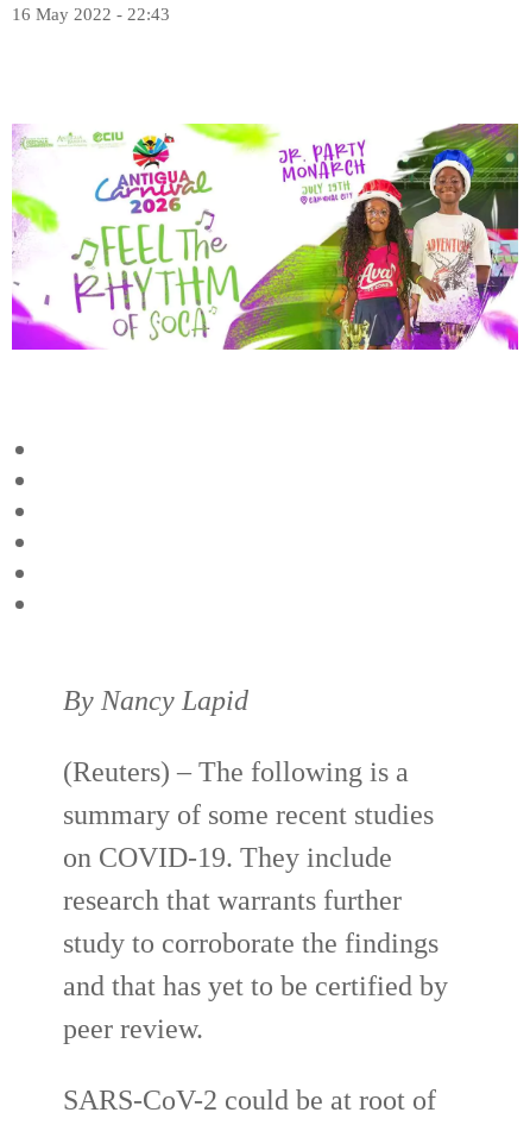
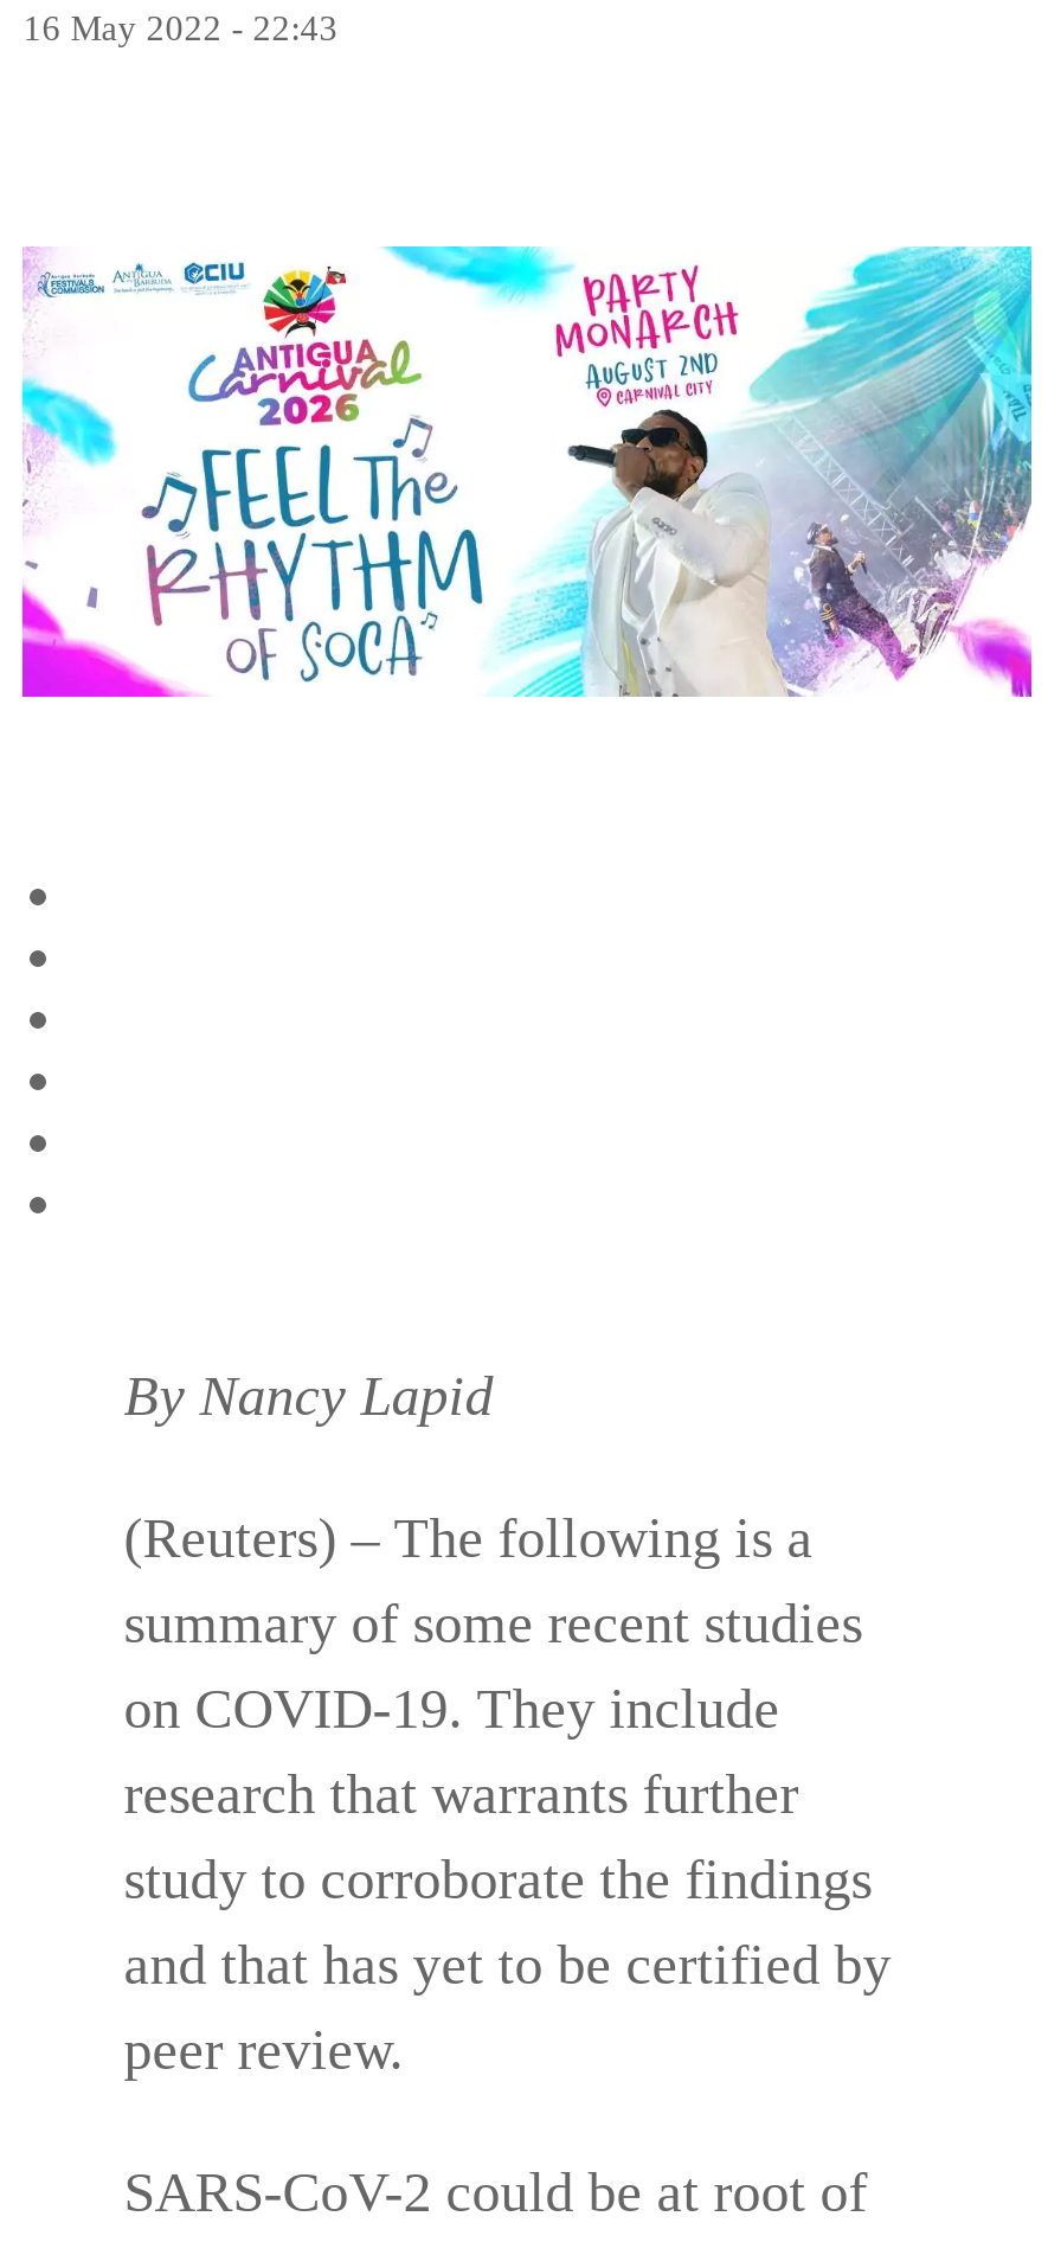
- [image]
+ [image]
